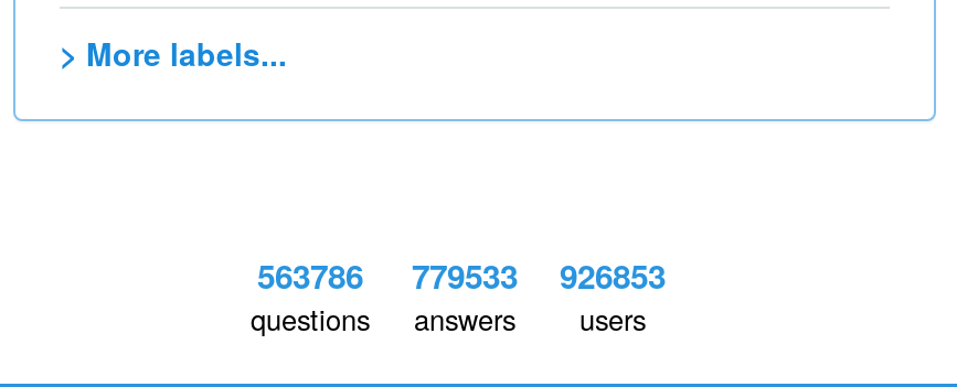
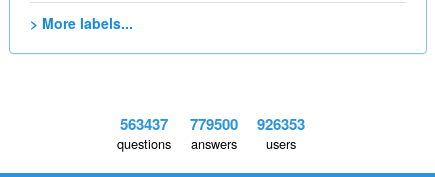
- 563786
+ 563437

- 779533
+ 779500

- 926853
+ 926353
